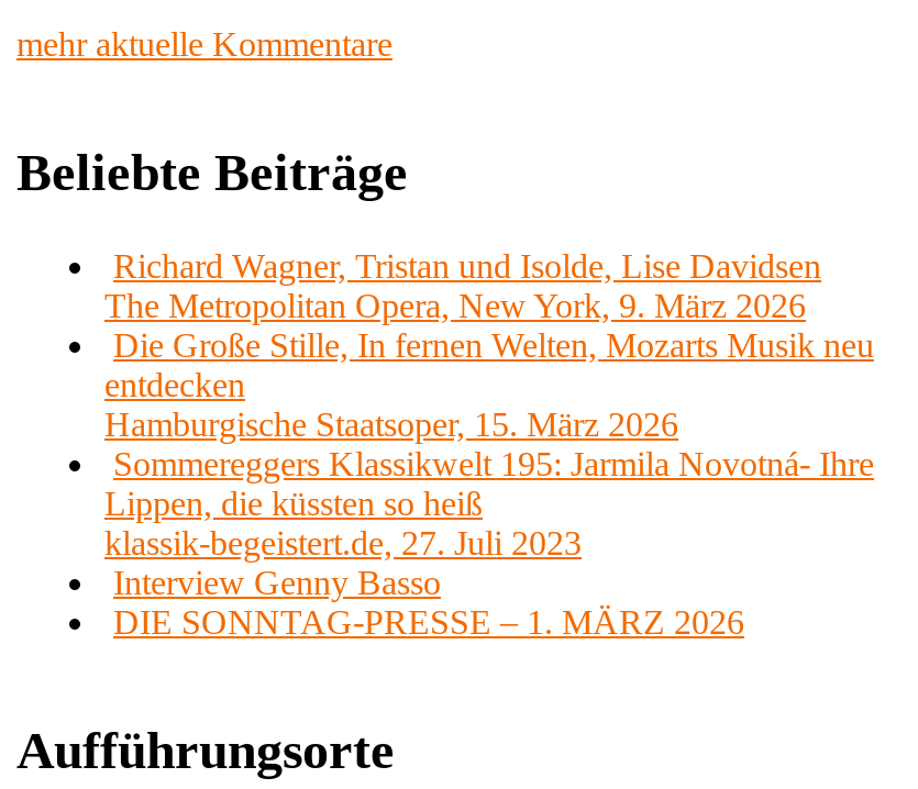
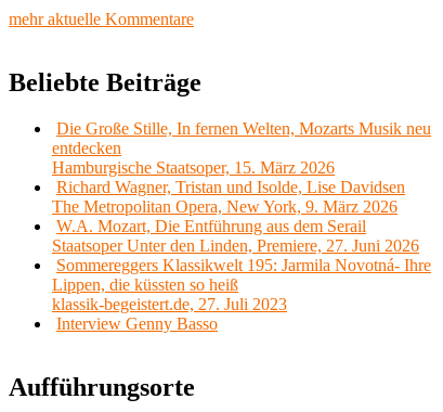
moved down: Richard Wagner, Tristan und Isolde, Lise Davidsen | The Metropolitan Opera, New York, 9. März 2026

moved up: Die Große Stille, In fernen Welten, Mozarts Musik neu | entdecken | Hamburgische Staatsoper, 15. März 2026

+ W.A. Mozart, Die Entführung aus dem Serail
+ Staatsoper Unter den Linden, Premiere, 27. Juni 2026

moved down: Sommereggers Klassikwelt 195: Jarmila Novotná- Ihre | Lippen, die küssten so heiß | klassik-begeistert.de, 27. Juli 2023 | Interview Genny Basso

- DIE SONNTAG-PRESSE – 1. MÄRZ 2026
